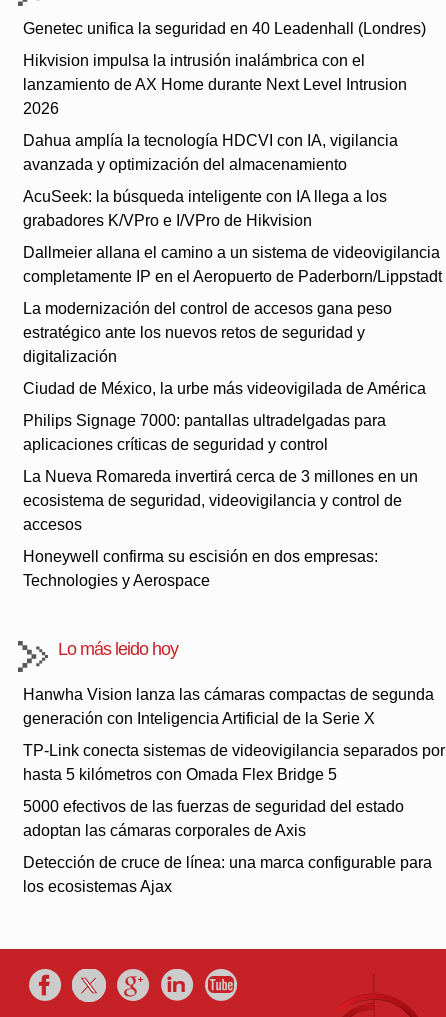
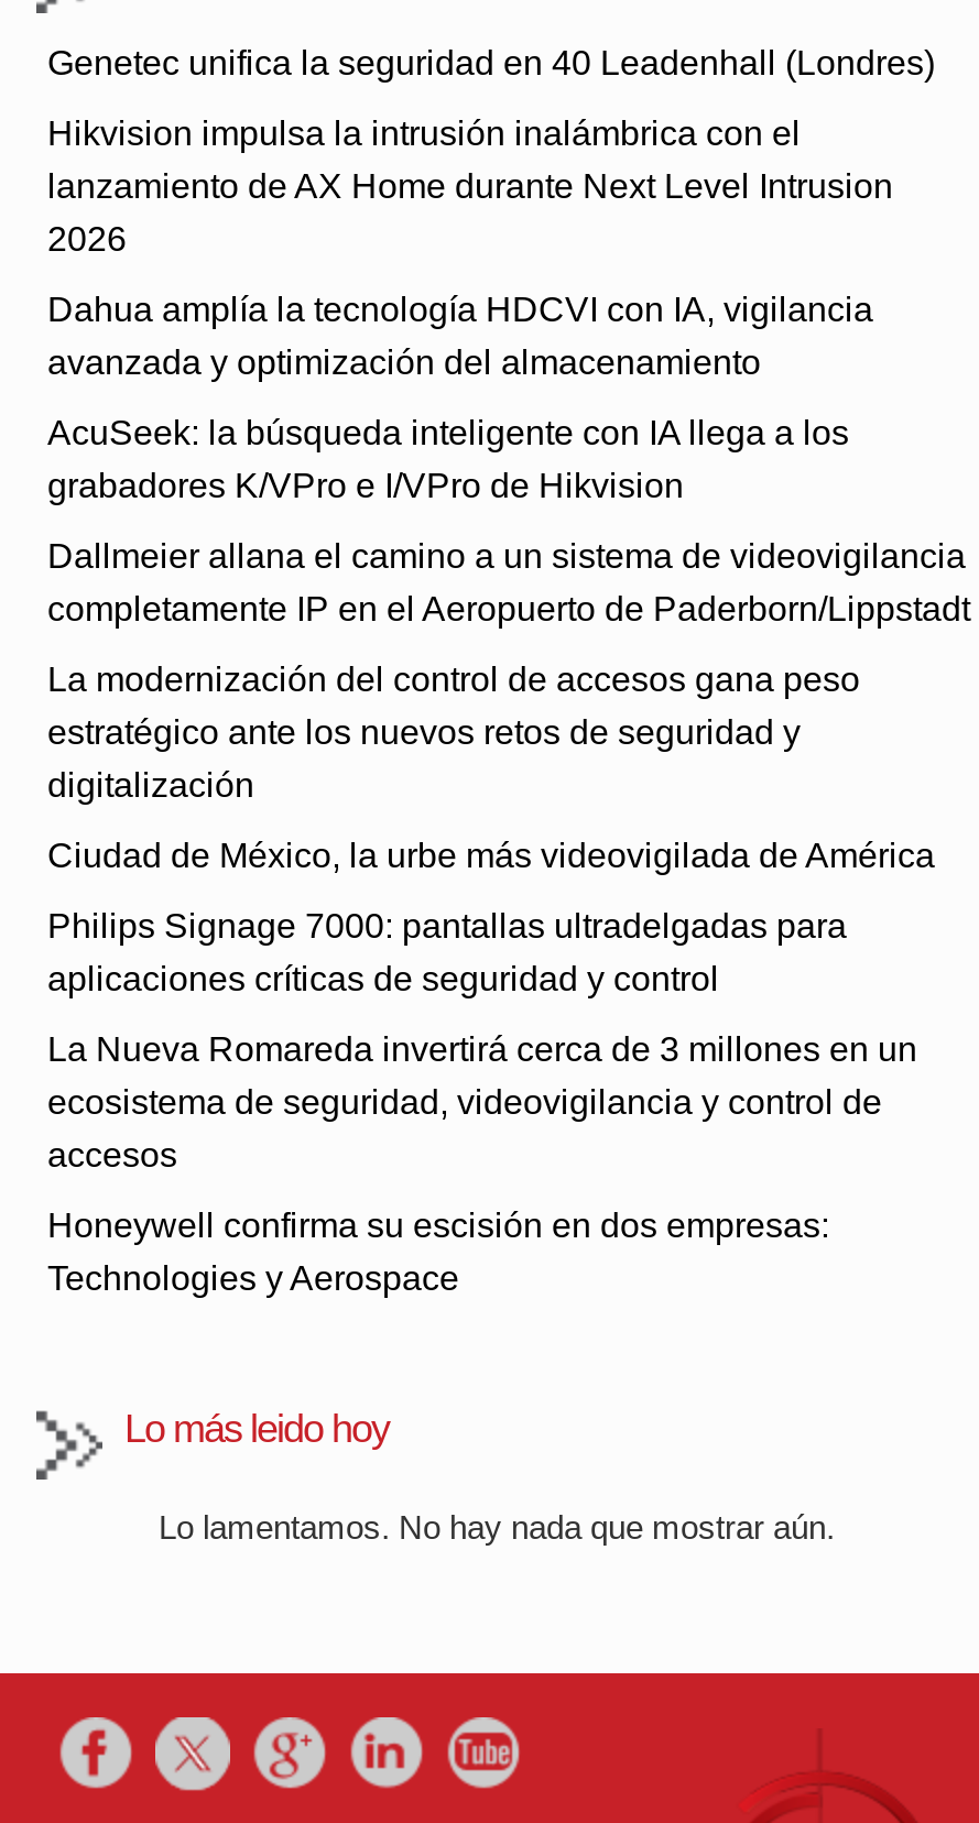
- Hanwha Vision lanza las cámaras compactas de segunda
- generación con Inteligencia Artificial de la Serie X
- TP-Link conecta sistemas de videovigilancia separados por
- hasta 5 kilómetros con Omada Flex Bridge 5
- 5000 efectivos de las fuerzas de seguridad del estado
- adoptan las cámaras corporales de Axis
- Detección de cruce de línea: una marca configurable para
- los ecosistemas Ajax
+ Lo lamentamos. No hay nada que mostrar aún.
